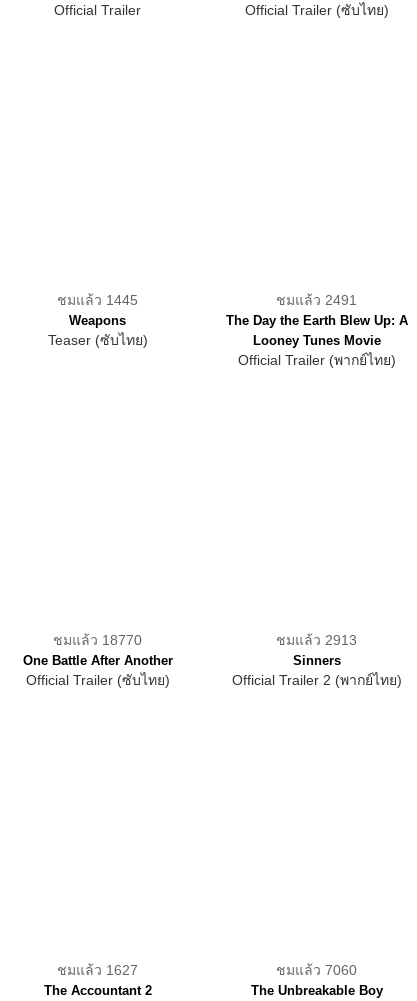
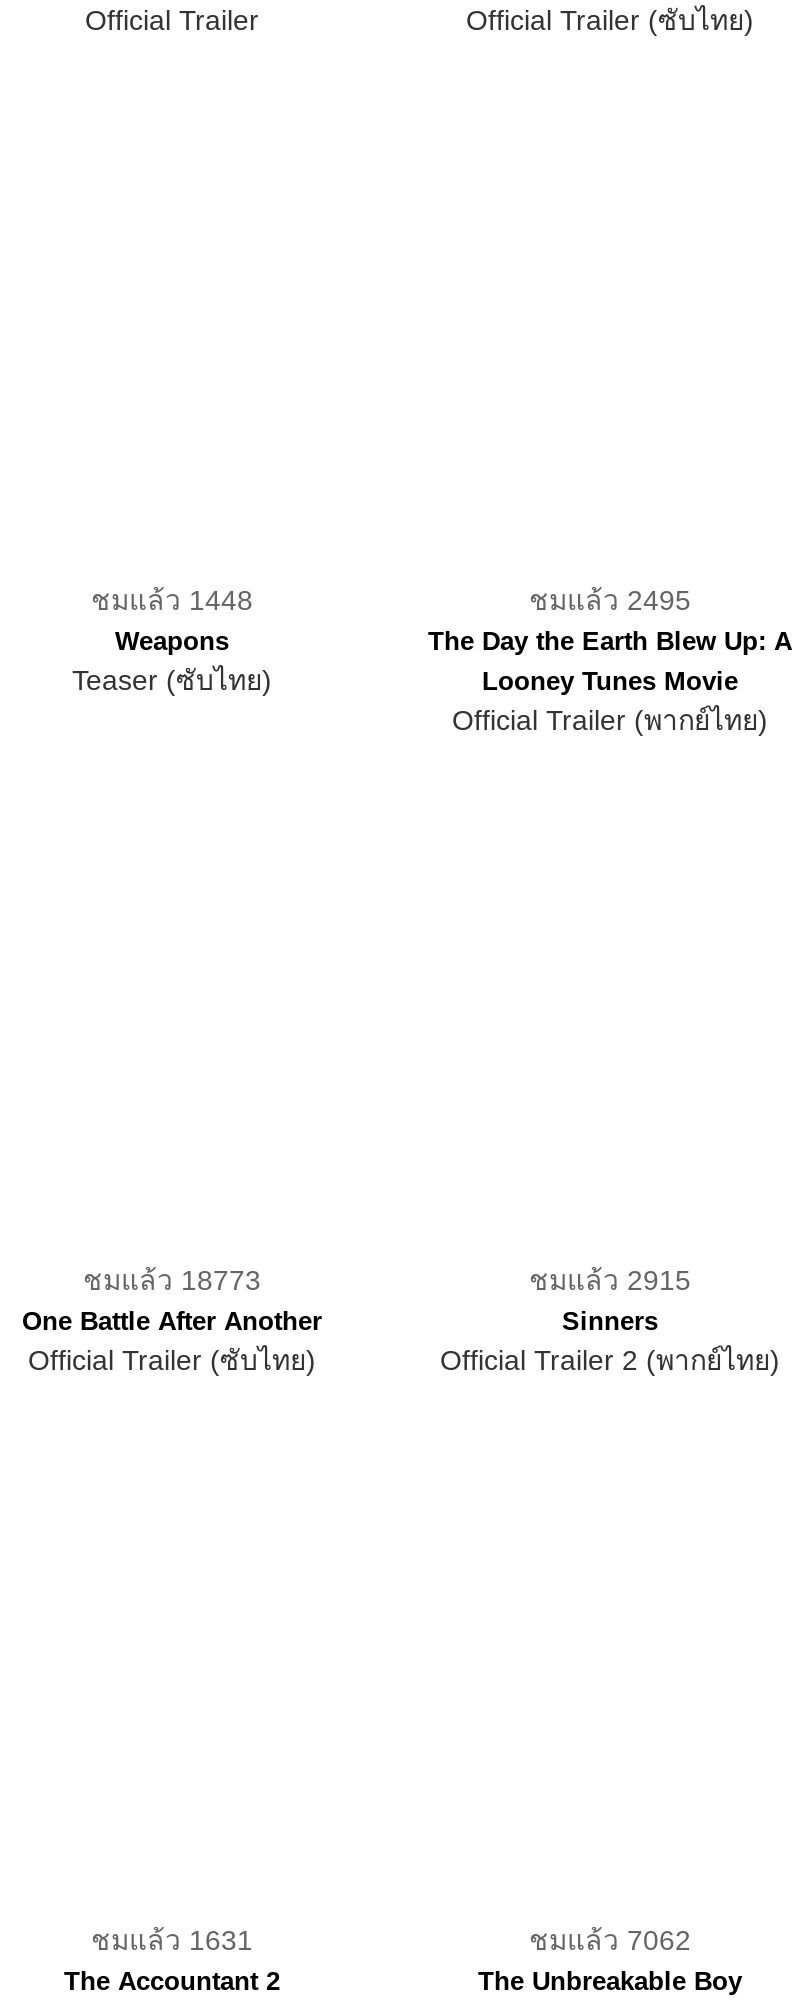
- ชมแล้ว 1445
+ ชมแล้ว 1448

- ชมแล้ว 2491
+ ชมแล้ว 2495

- ชมแล้ว 18770
+ ชมแล้ว 18773

- ชมแล้ว 2913
+ ชมแล้ว 2915

- ชมแล้ว 1627
+ ชมแล้ว 1631

- ชมแล้ว 7060
+ ชมแล้ว 7062
